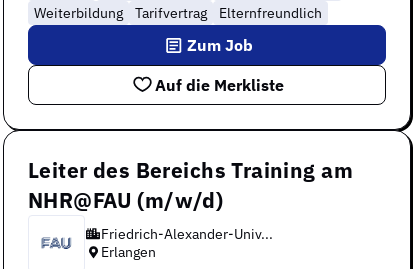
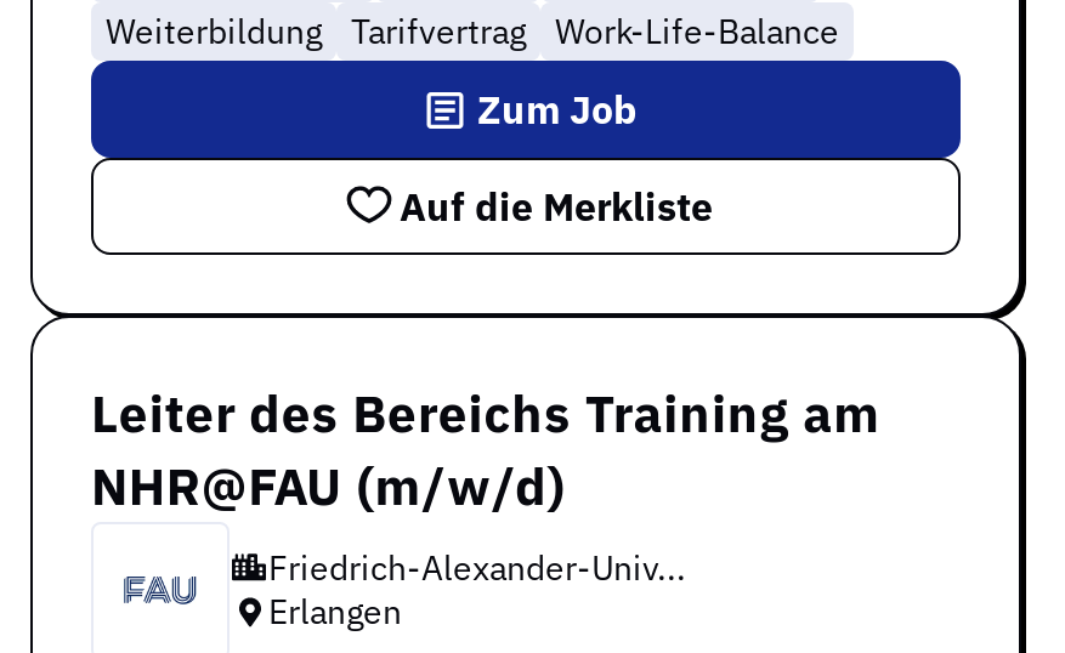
- Elternfreundlich
+ Work-Life-Balance
